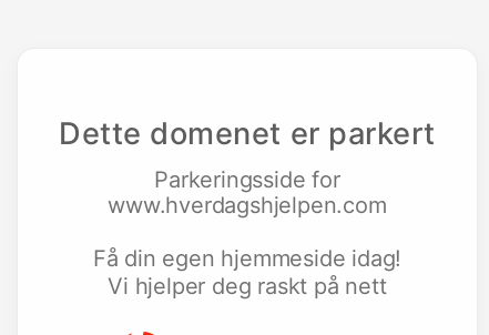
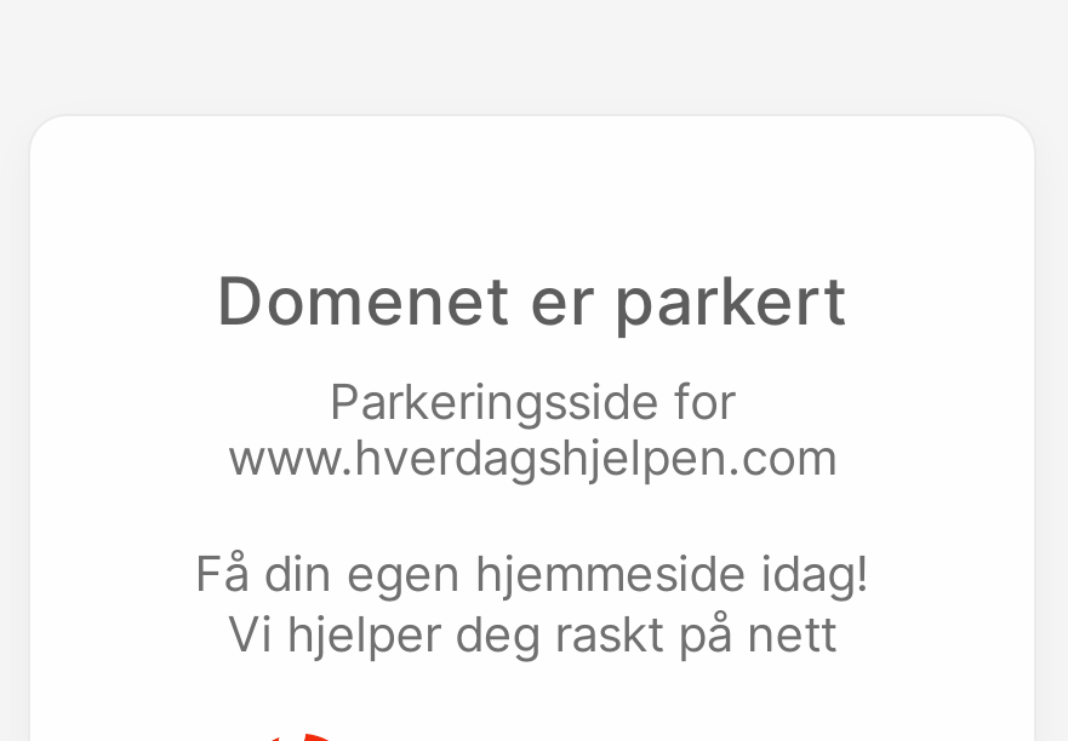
- Dette domenet er parkert
+ Domenet er parkert
